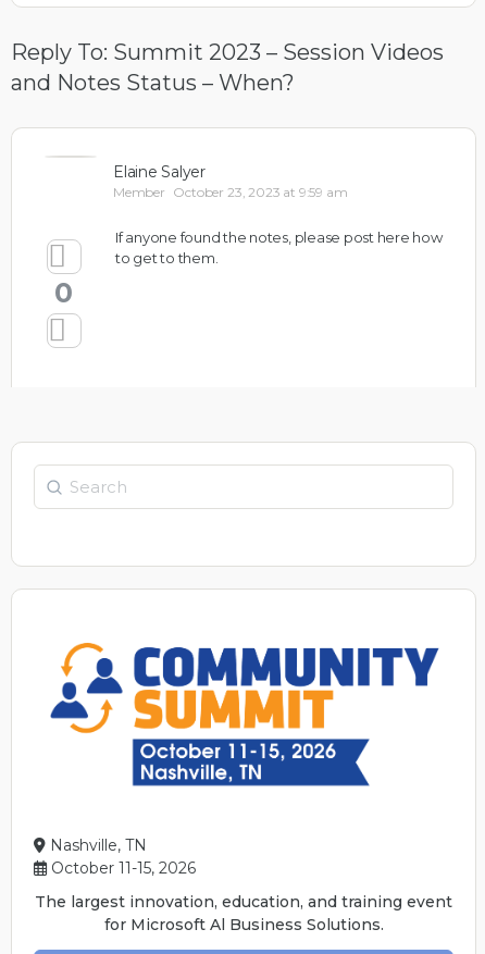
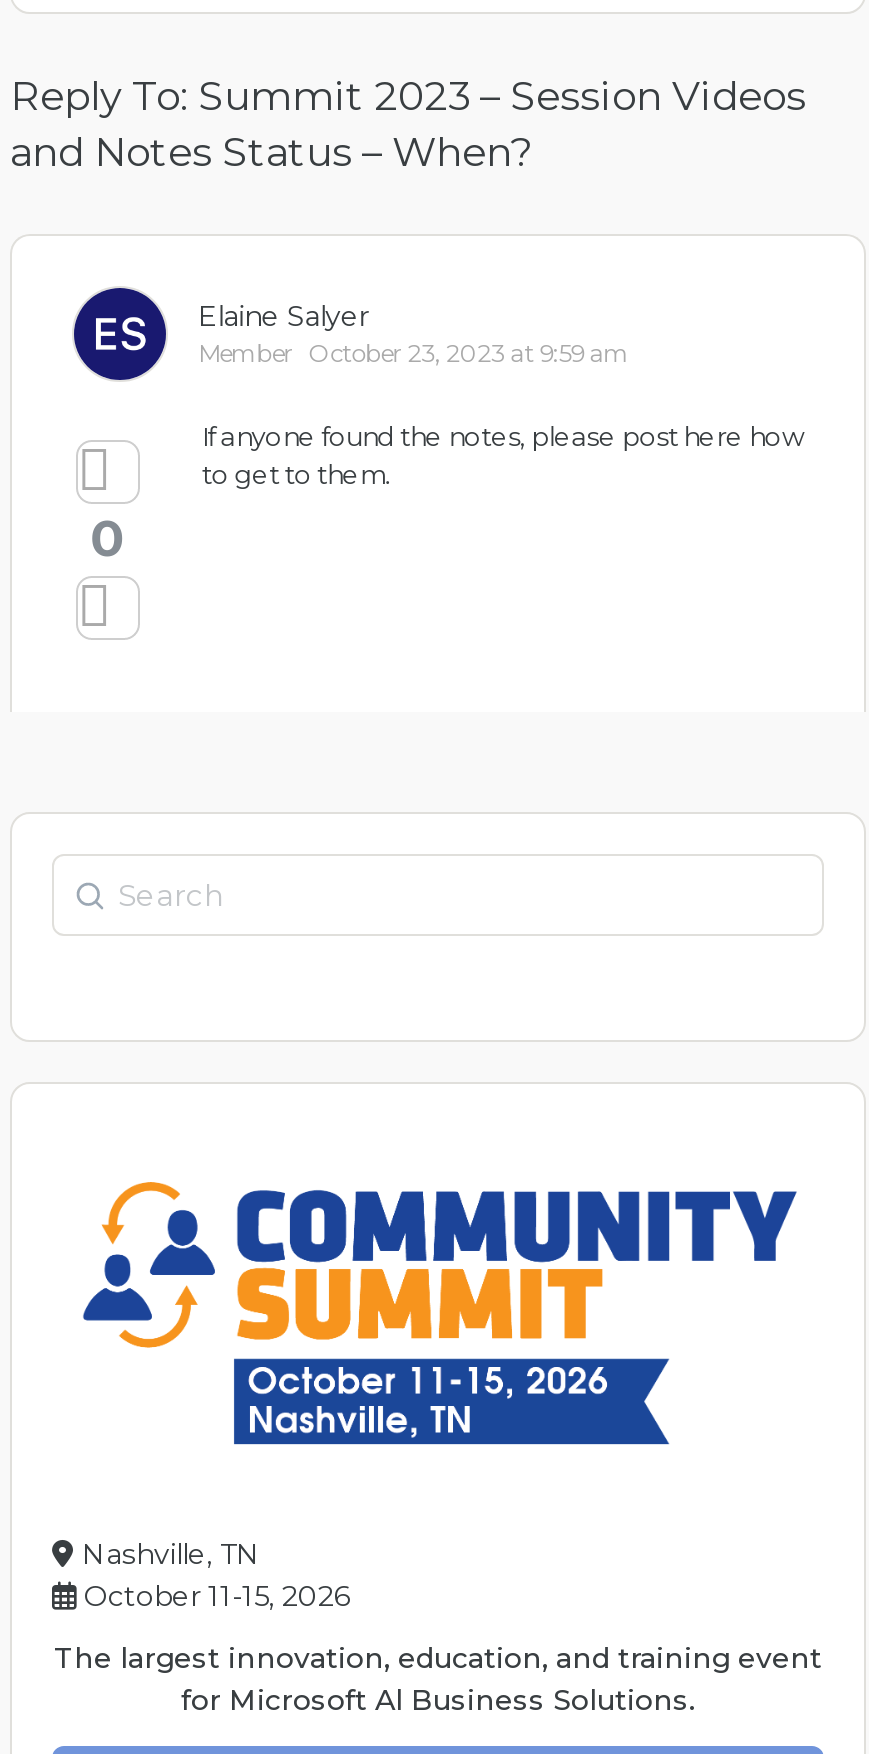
+ [image]
